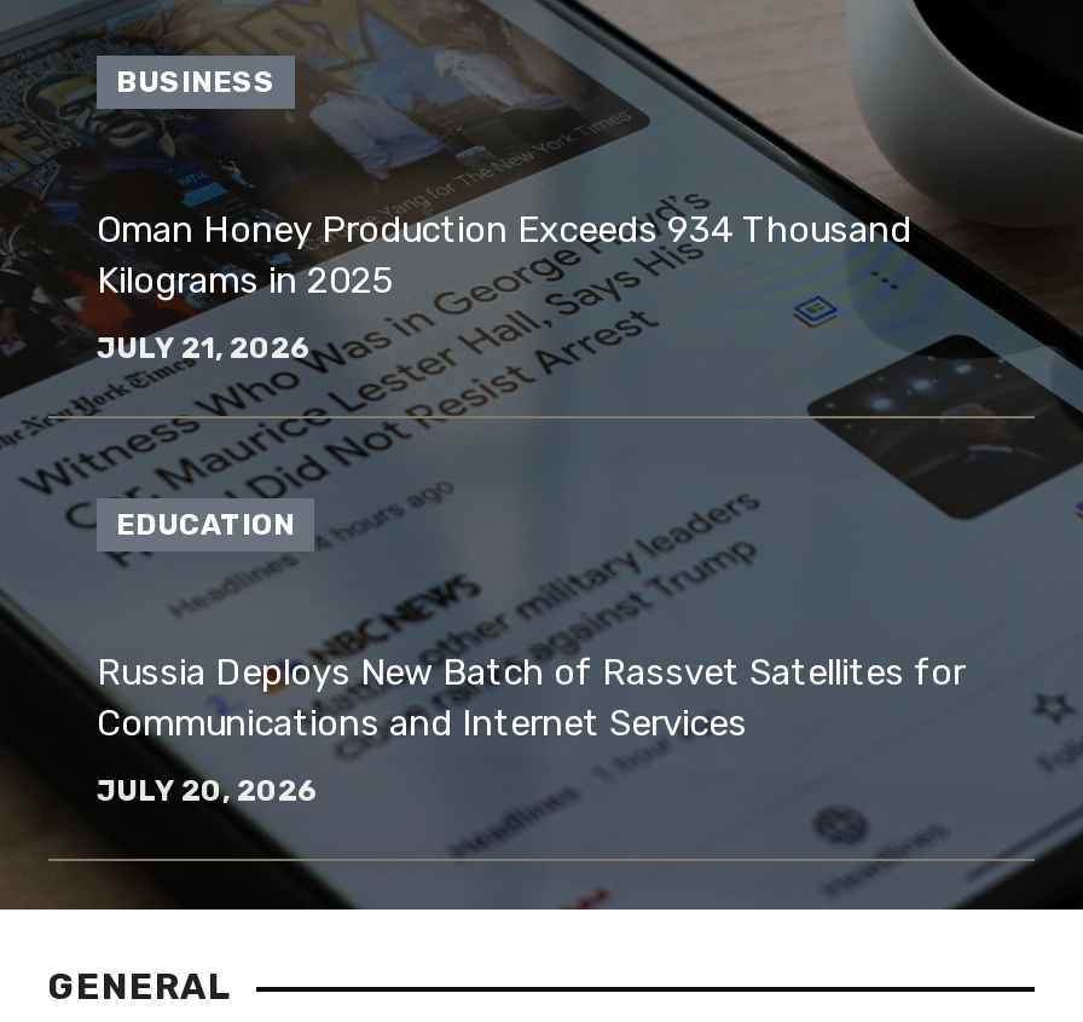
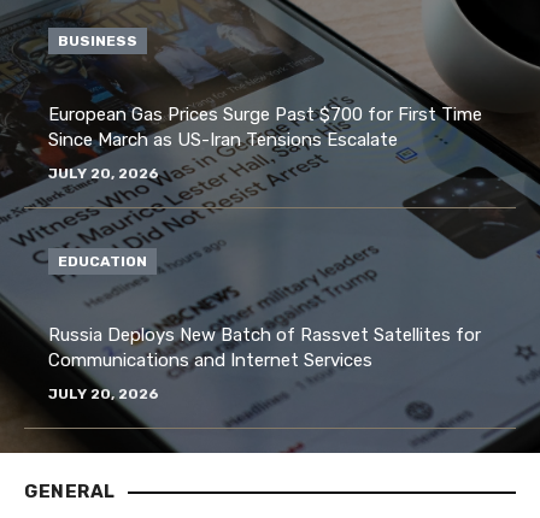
- Oman Honey Production Exceeds 934 Thousand
- Kilograms in 2025
+ European Gas Prices Surge Past $700 for First Time
+ Since March as US-Iran Tensions Escalate

- JULY 21, 2026
+ JULY 20, 2026
